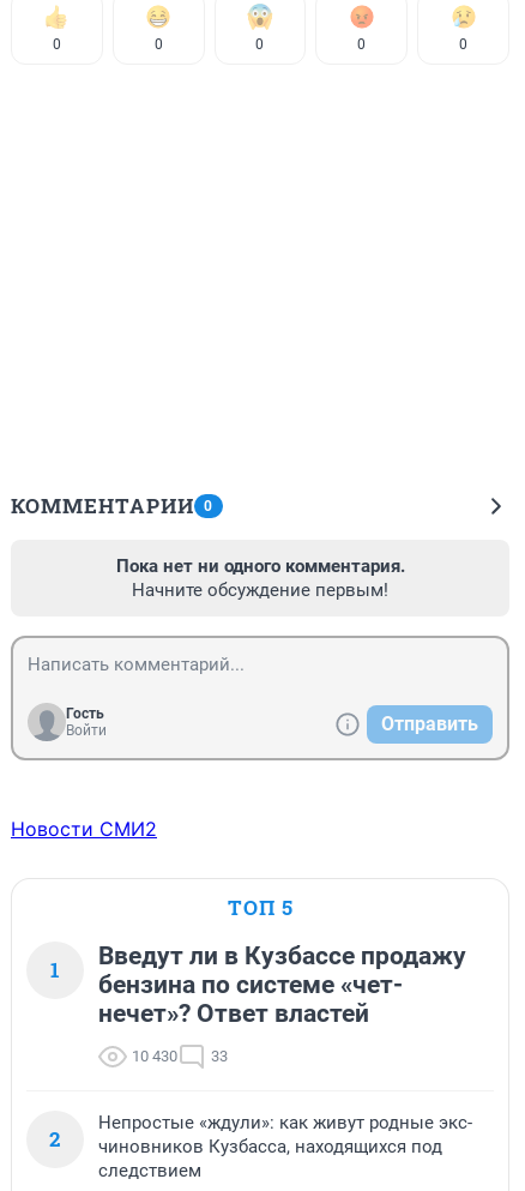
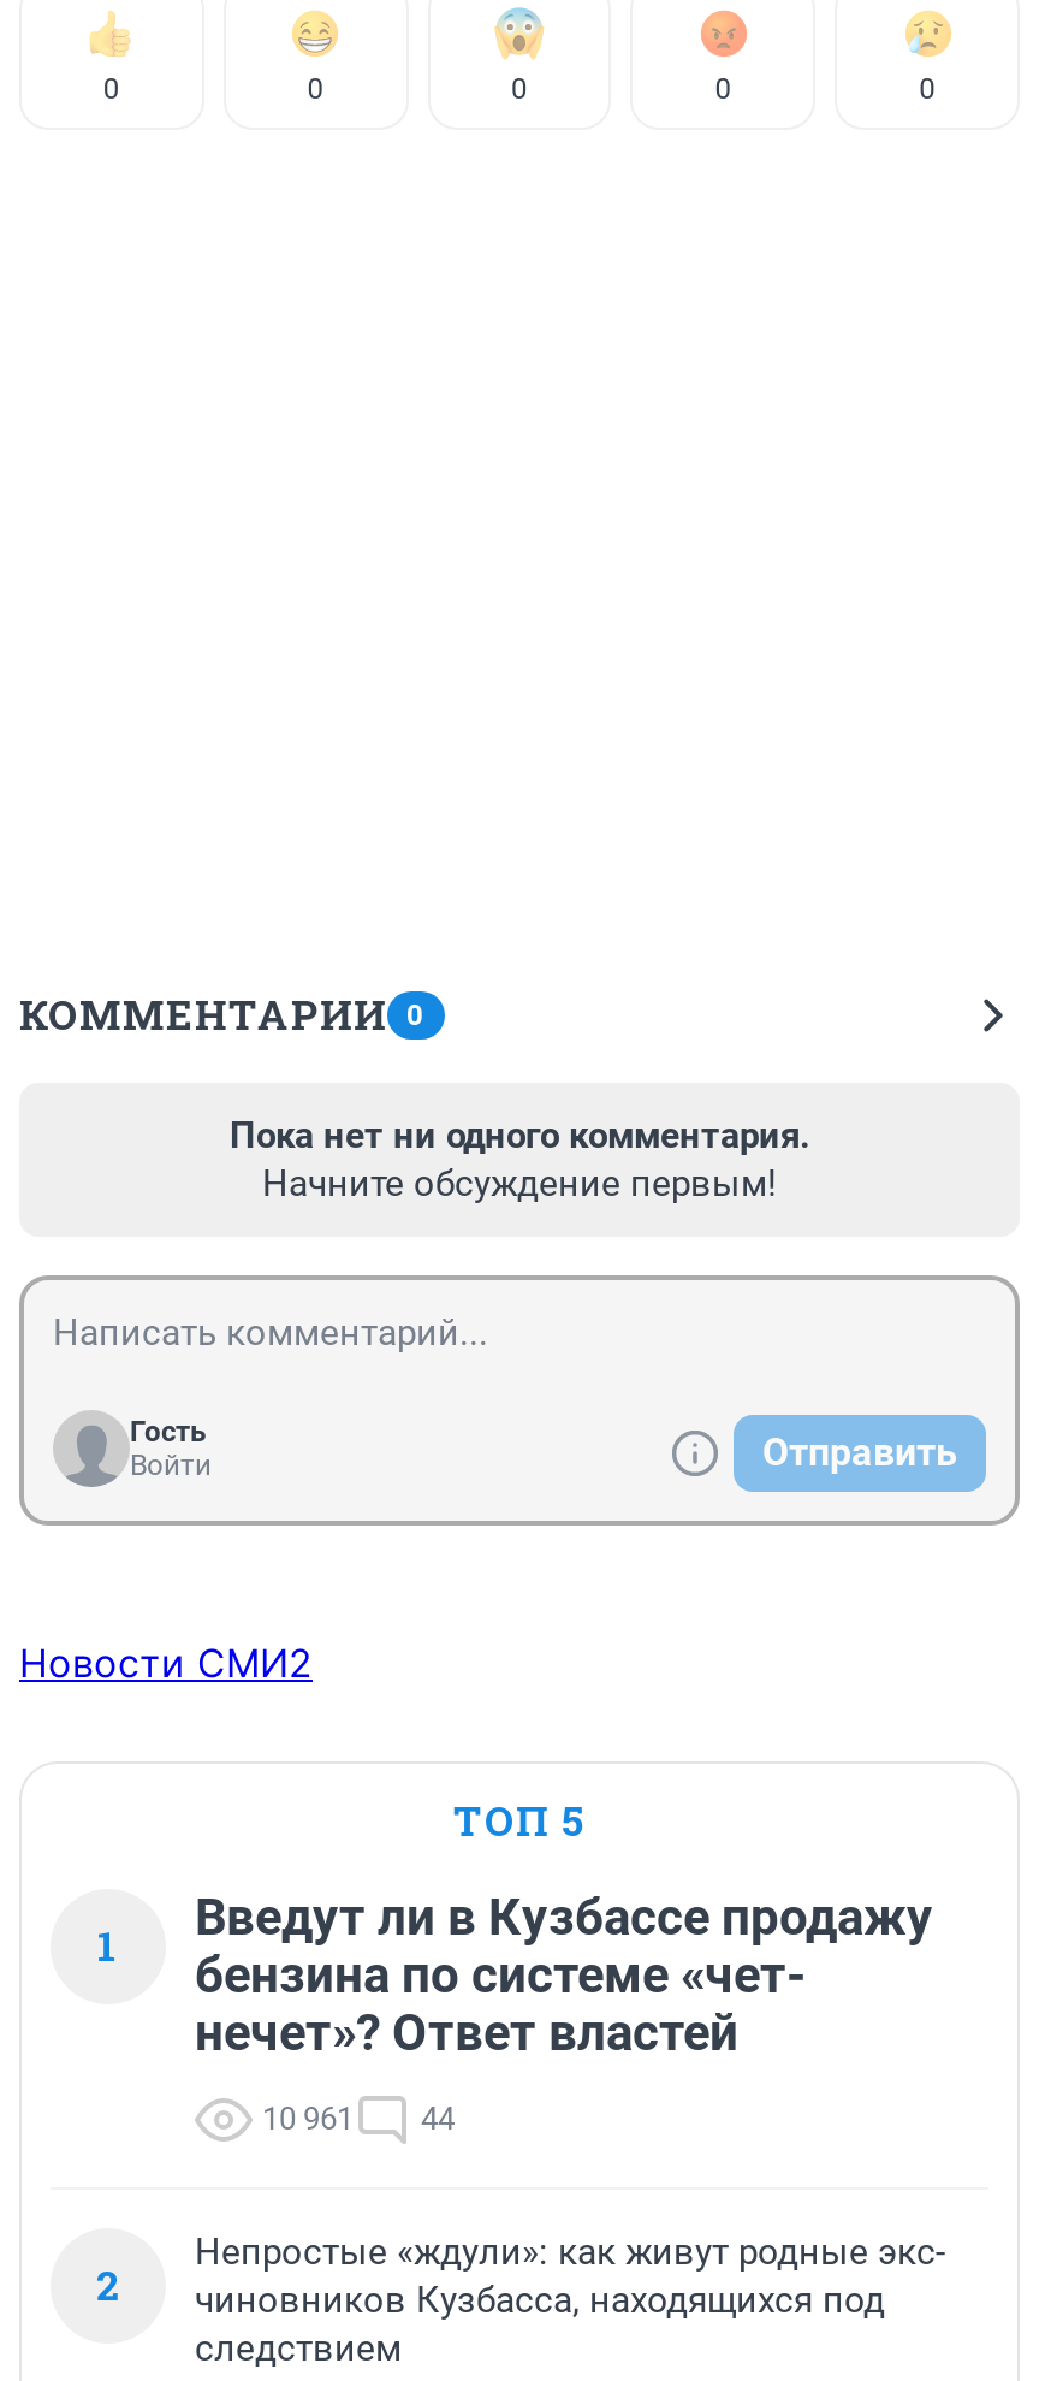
- 10 430
+ 10 961

- 33
+ 44
